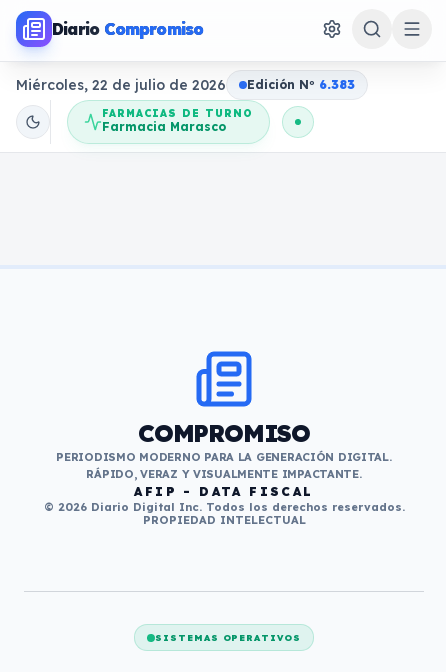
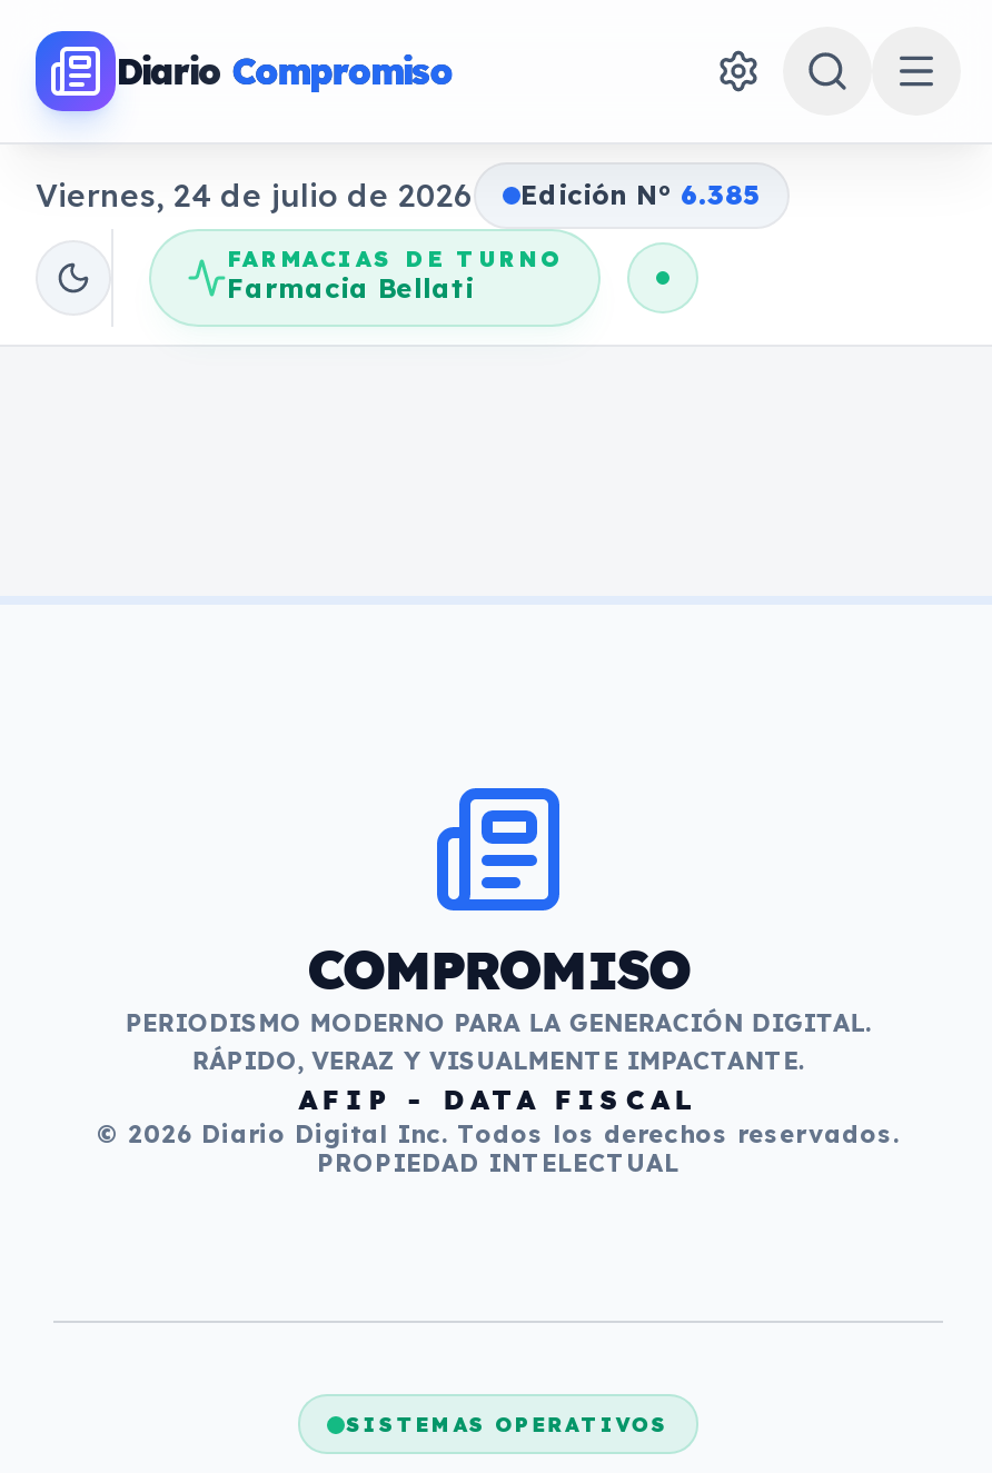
- Miércoles, 22 de julio de 2026
+ Viernes, 24 de julio de 2026

- Edición No 6.383
+ Edición No 6.385

- Farmacia Marasco
+ Farmacia Bellati
